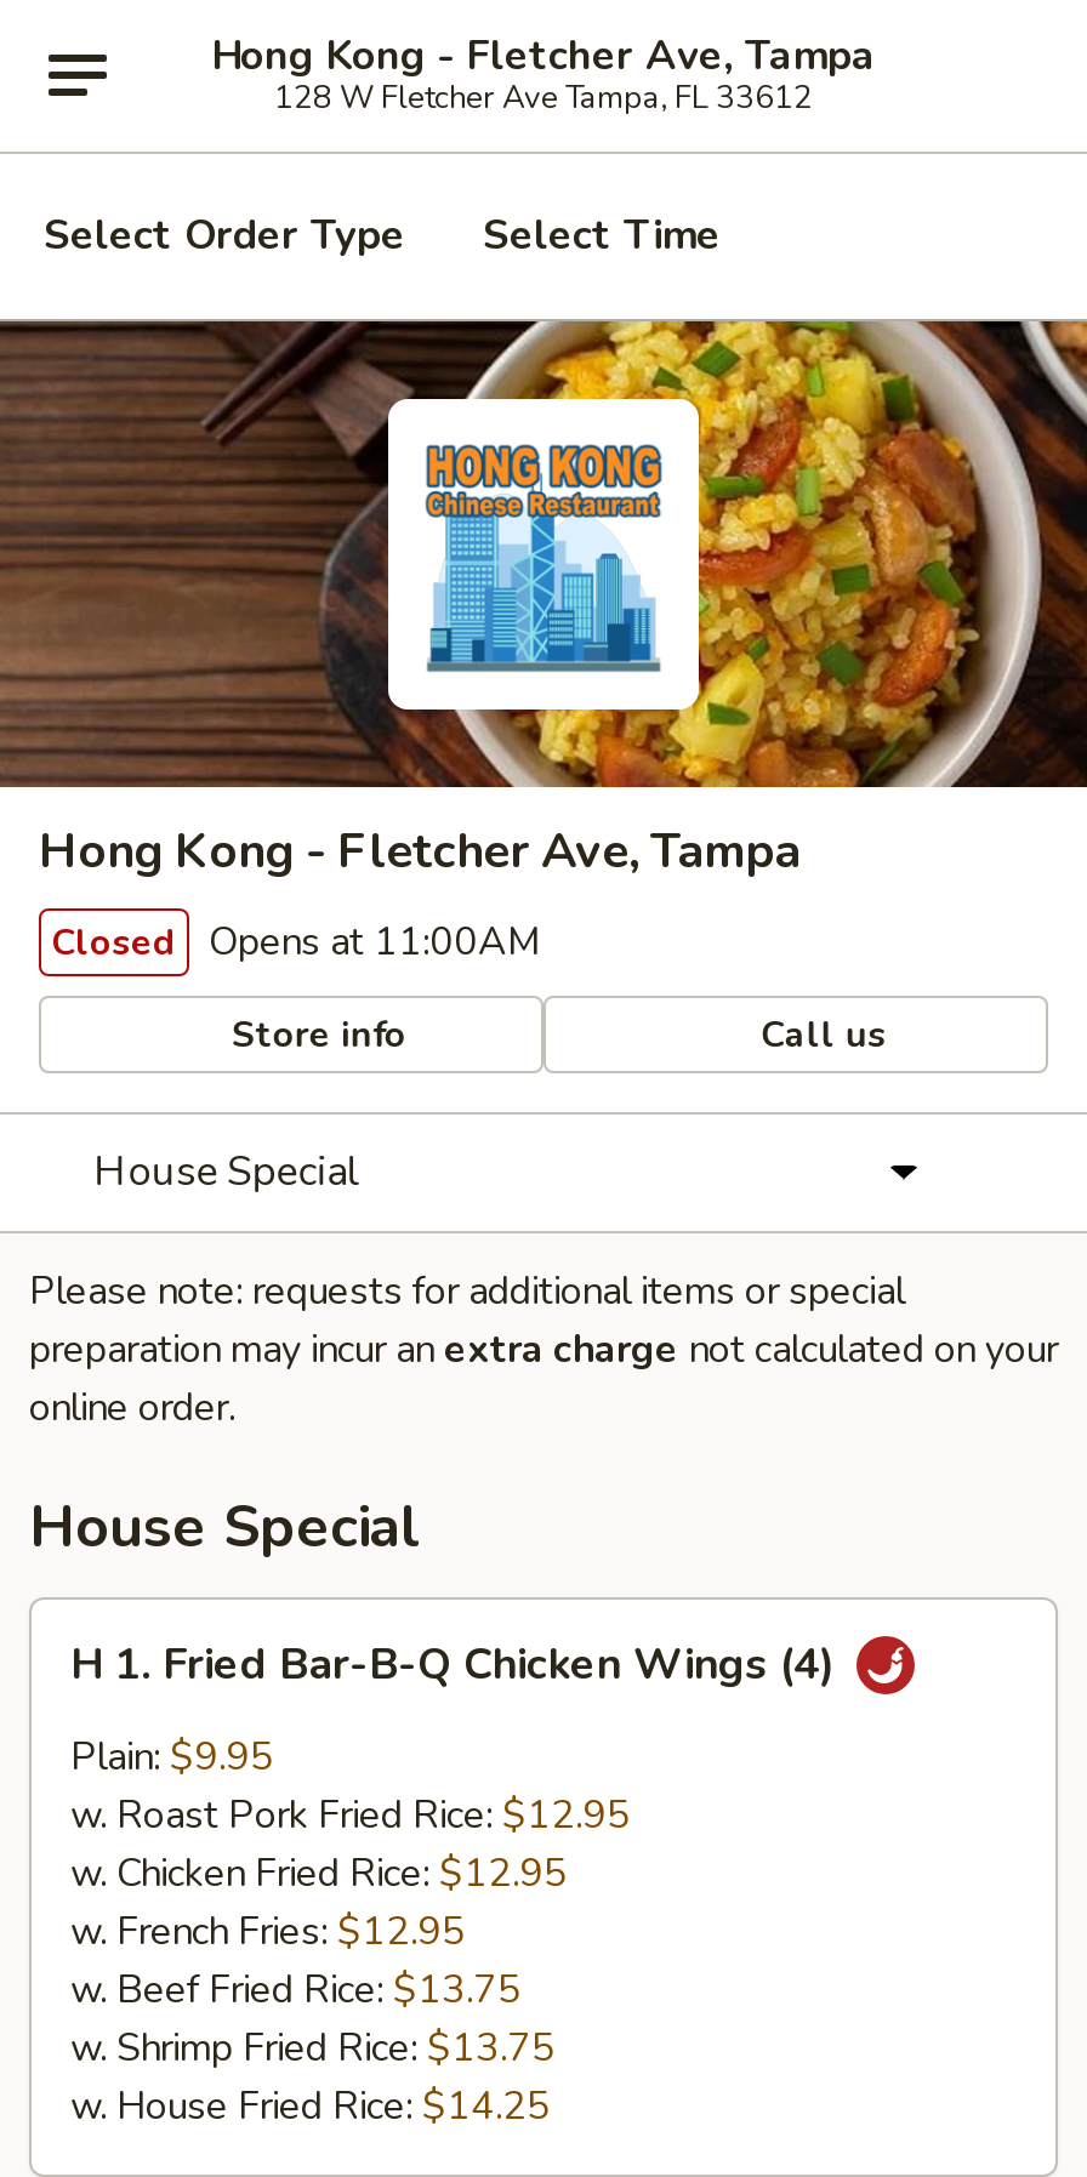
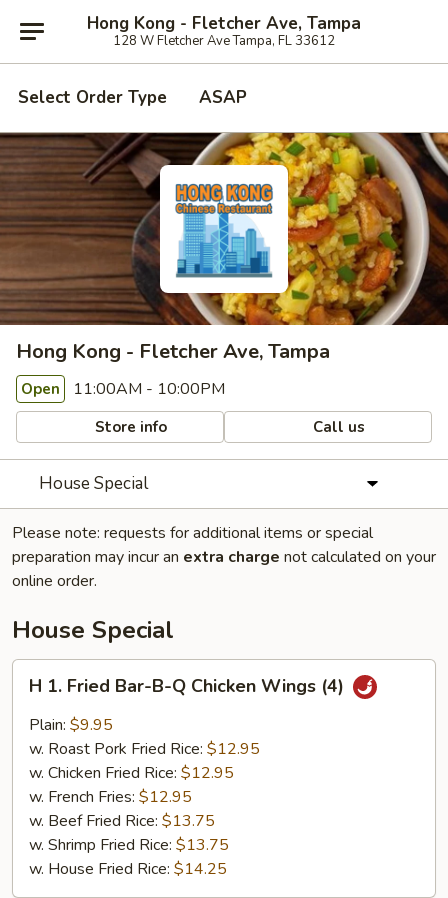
- Select Time
+ ASAP

- Closed Opens at 11:00AM
+ Open 11:00AM - 10:00PM
